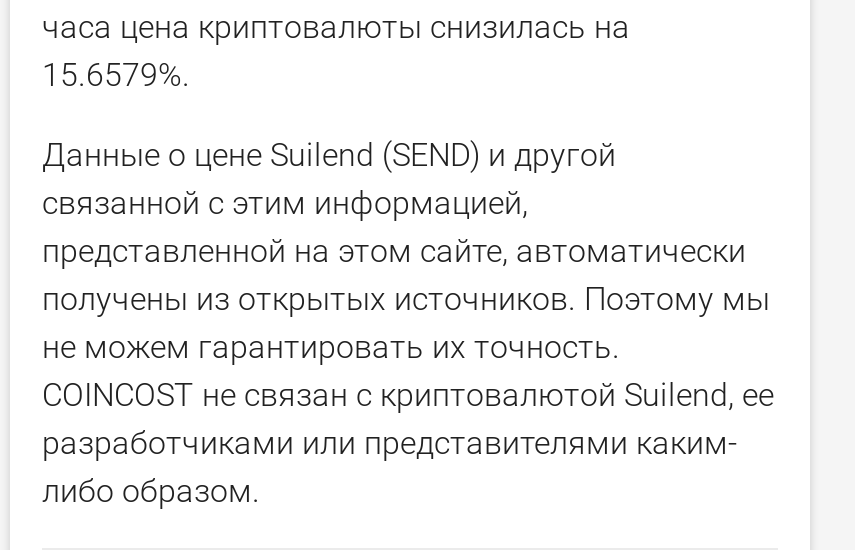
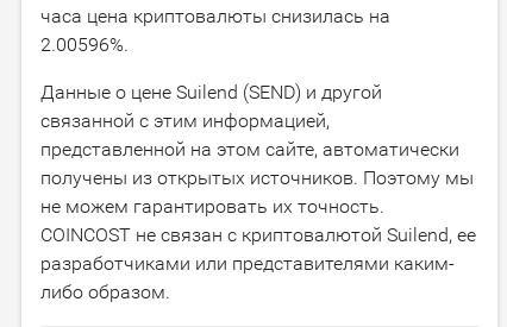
- 15.6579%.
+ 2.00596%.
